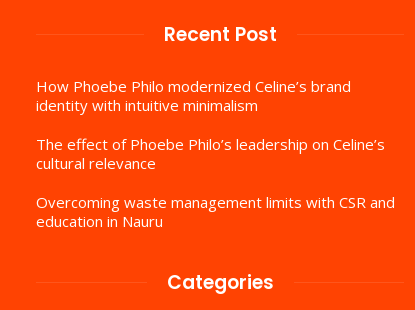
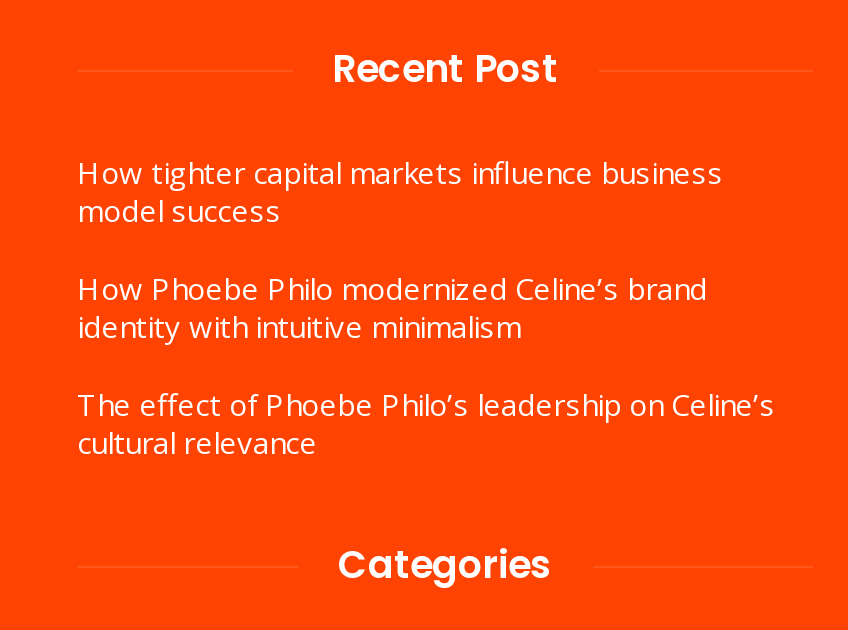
+ How tighter capital markets influence business
+ model success

moved down: How Phoebe Philo modernized Celine’s brand | identity with intuitive minimalism | The effect of Phoebe Philo’s leadership on Celine’s | cultural relevance

- Overcoming waste management limits with CSR and
- education in Nauru
